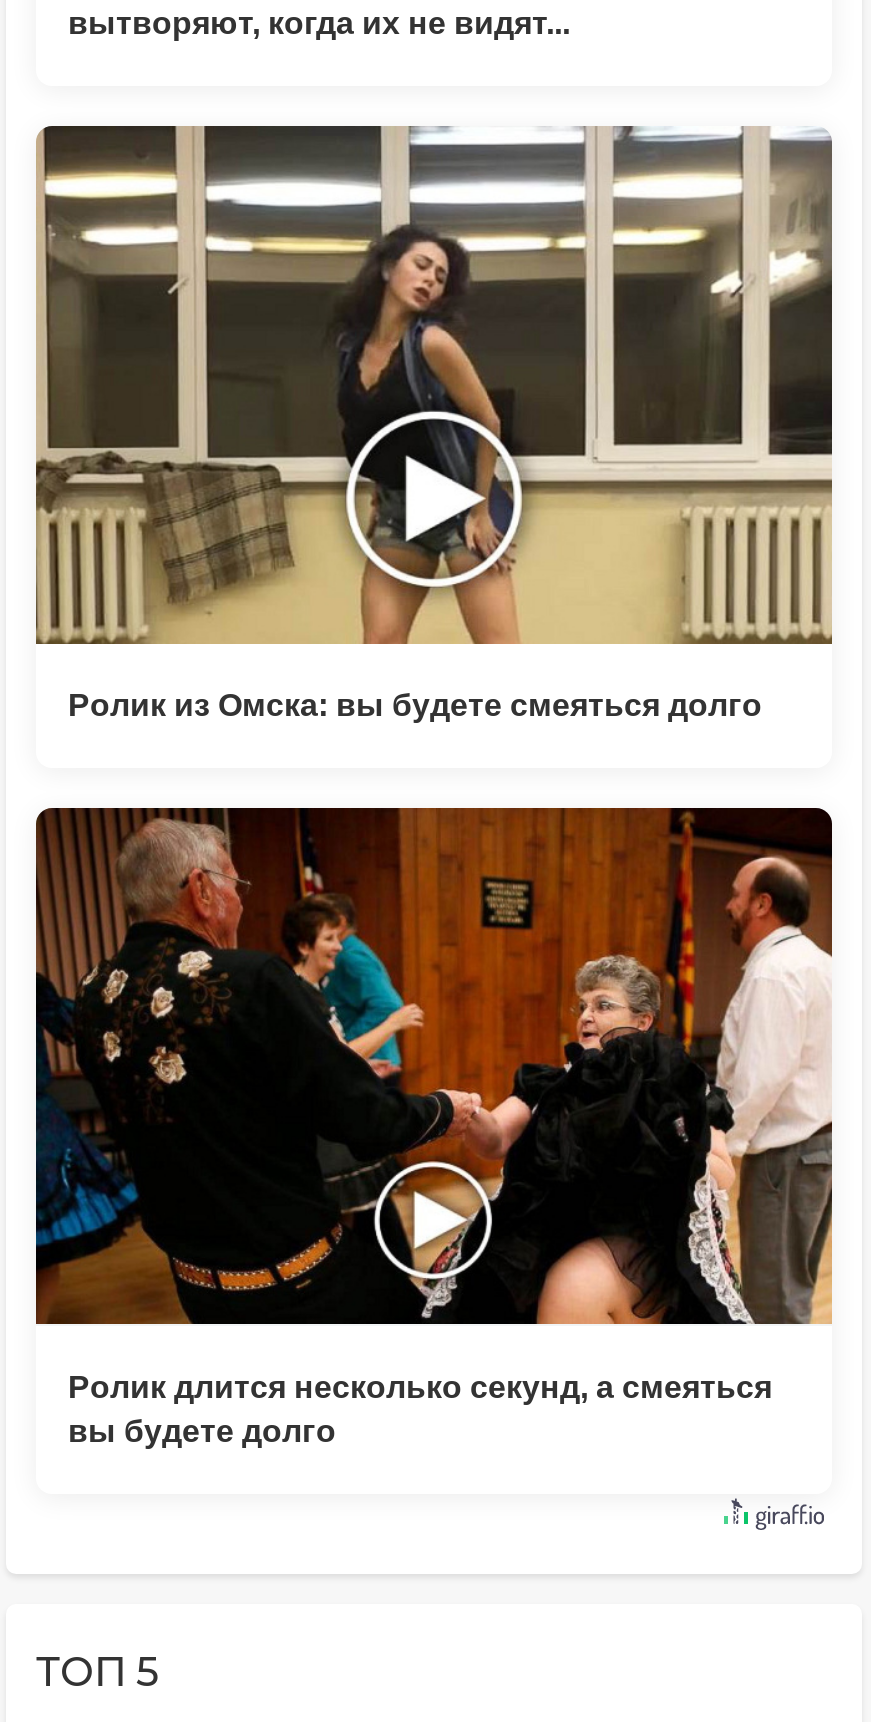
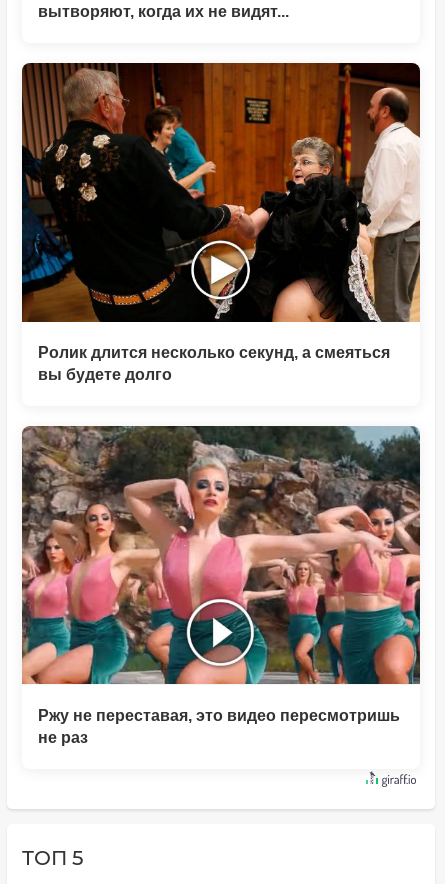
- [image]
- Ролик из Омска: вы будете смеяться долго

moved up: [image] | Ролик длится несколько секунд, а смеяться | вы будете долго

+ [image]
+ Ржу не переставая, это видео пересмотришь
+ не раз
